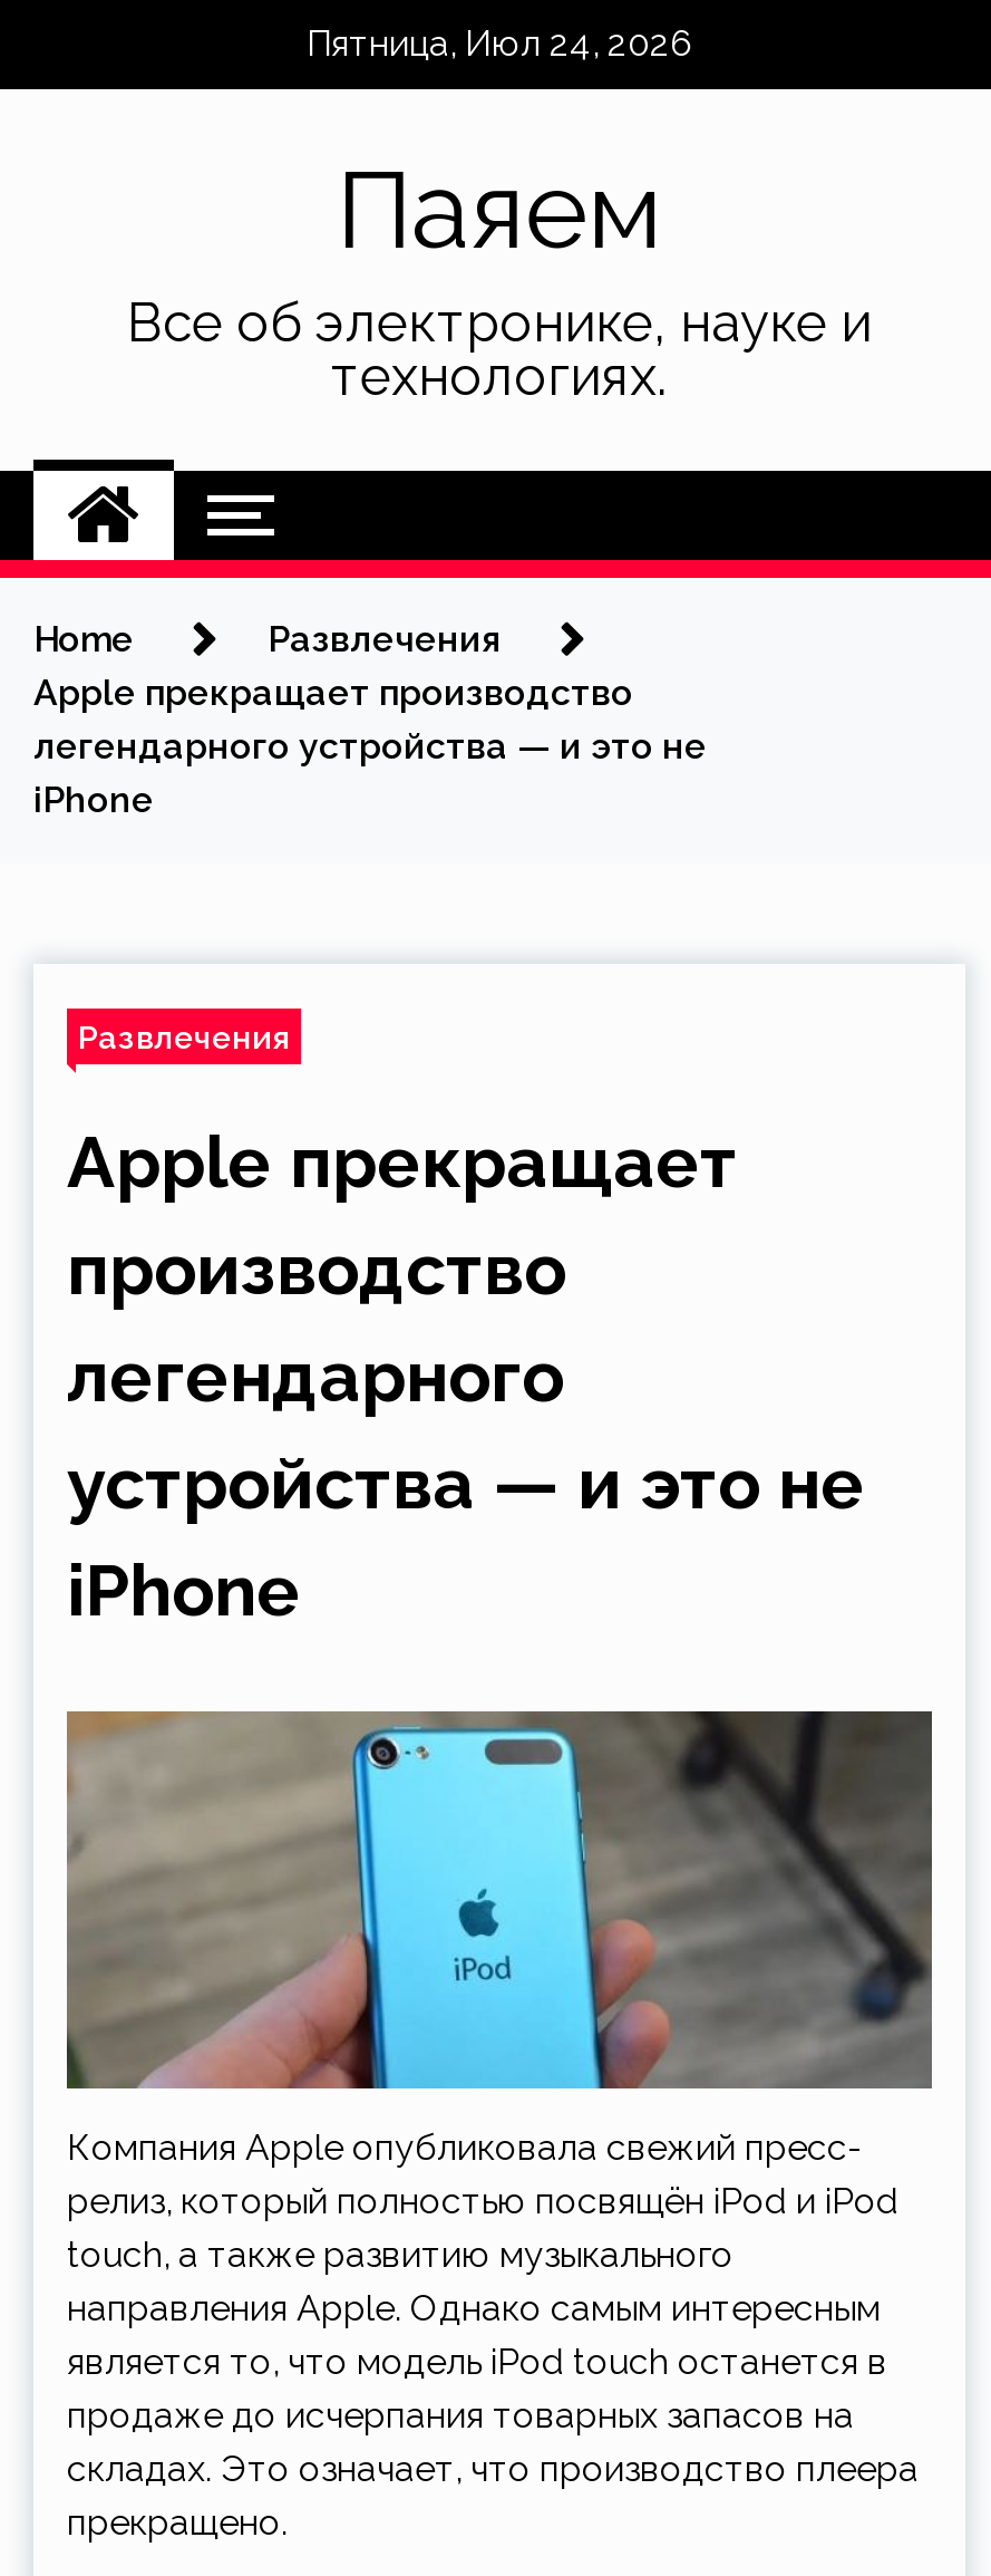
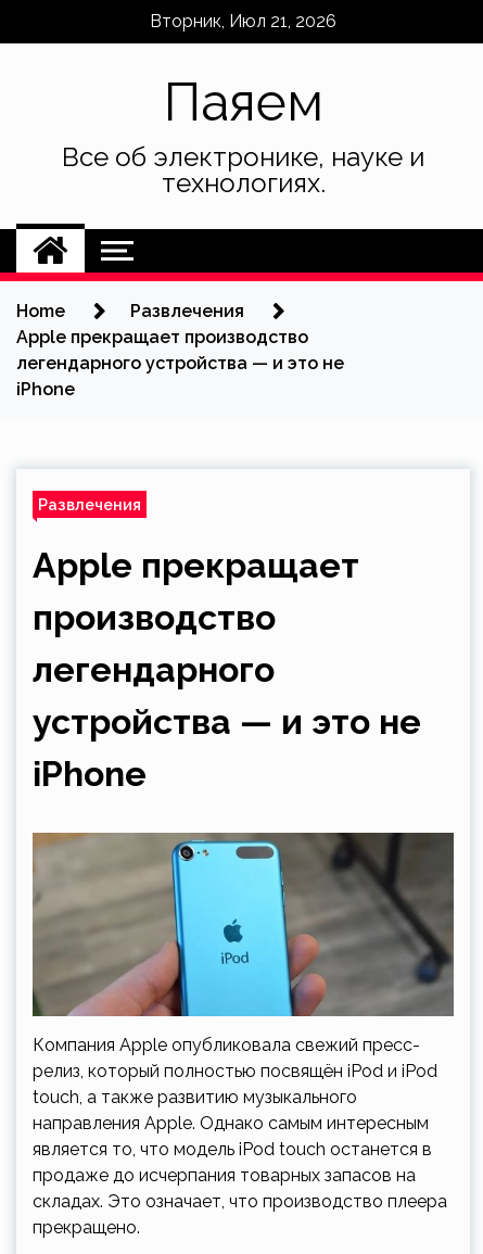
- Пятница, Июл 24, 2026
+ Вторник, Июл 21, 2026
